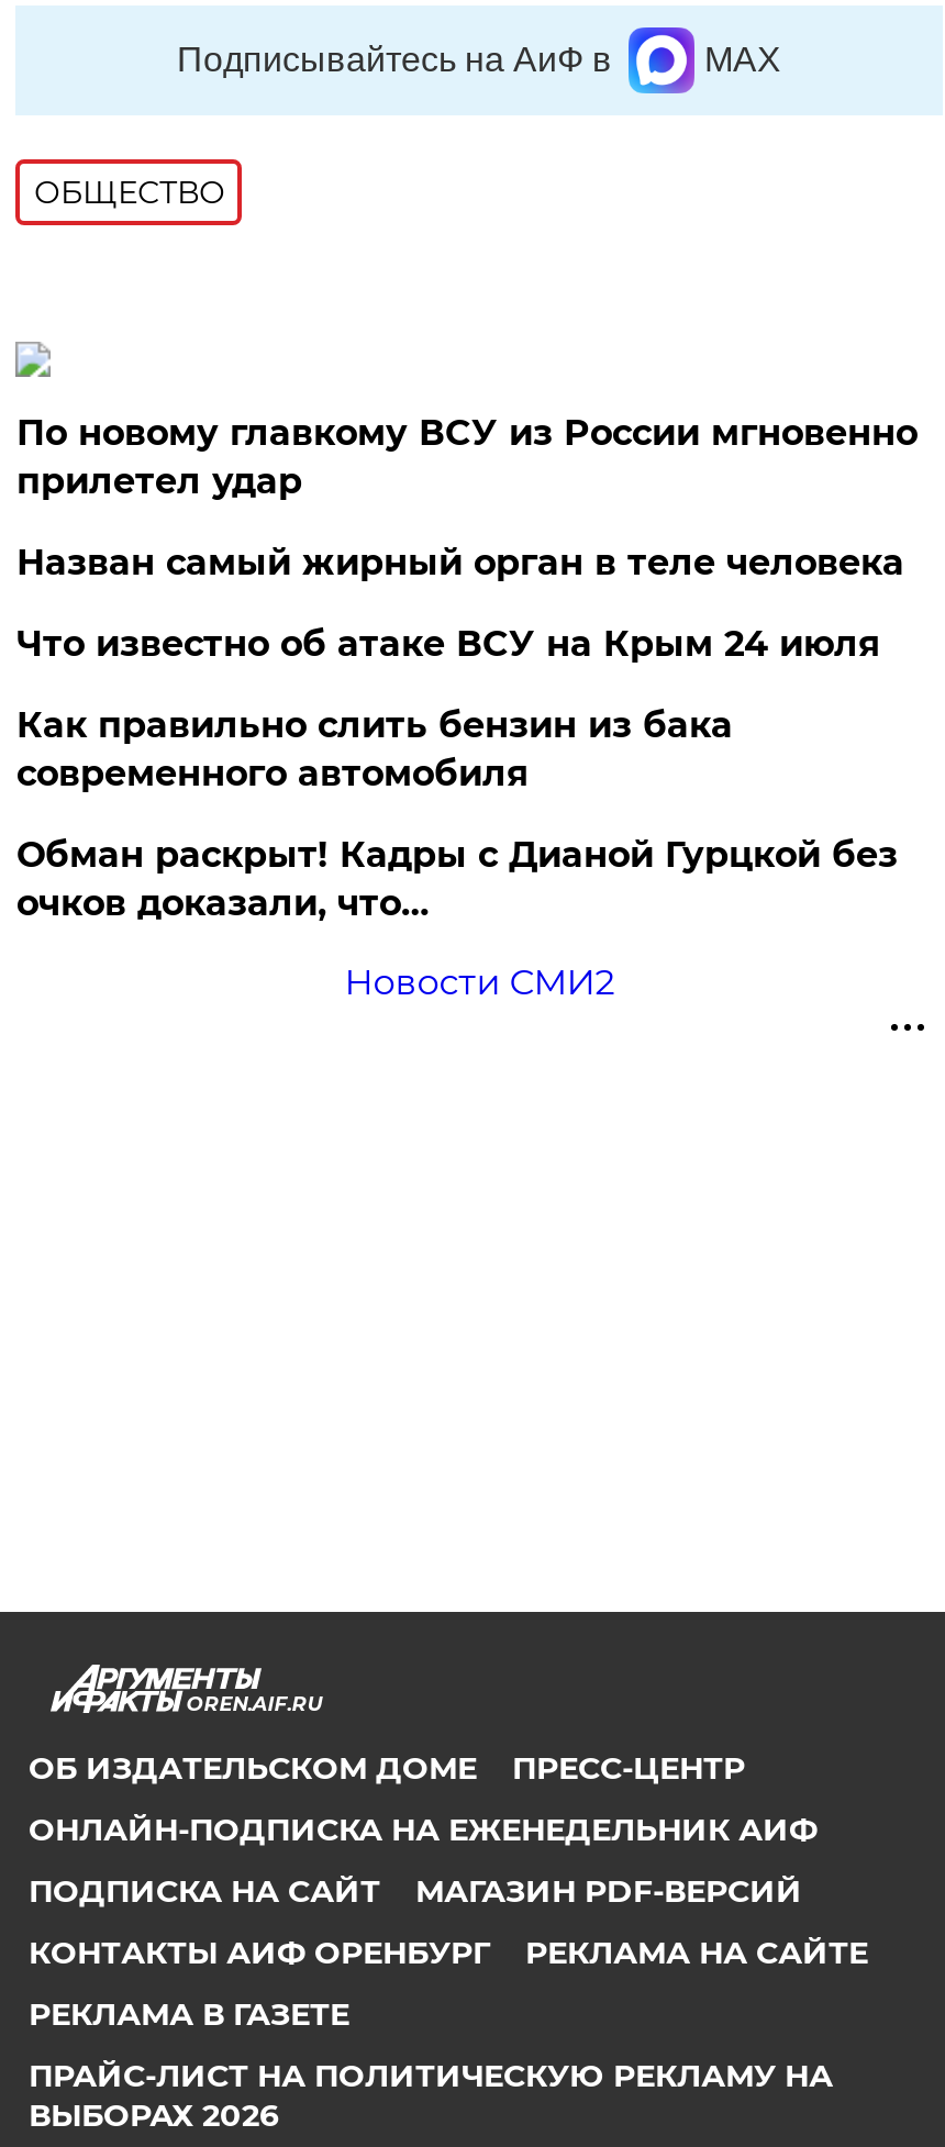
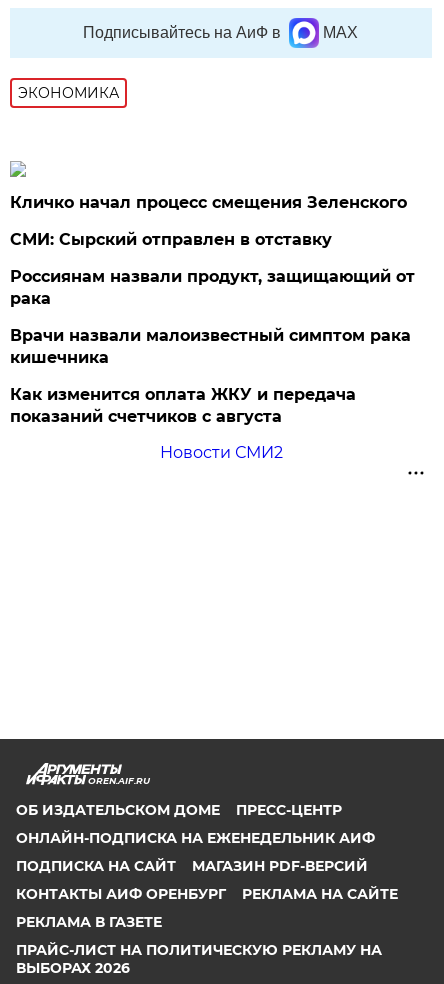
- ОБЩЕСТВО
+ ЭКОНОМИКА

- По новому главкому ВСУ из России мгновенно
- прилетел удар
+ Кличко начал процесс смещения Зеленского

- Назван самый жирный орган в теле человека
+ СМИ: Сырский отправлен в отставку

- Что известно об атаке ВСУ на Крым 24 июля
+ Россиянам назвали продукт, защищающий от
+ рака

- Как правильно слить бензин из бака
- современного автомобиля
+ Врачи назвали малоизвестный симптом рака
+ кишечника

- Обман раскрыт! Кадры с Дианой Гурцкой без
- очков доказали, что…
+ Как изменится оплата ЖКУ и передача
+ показаний счетчиков с августа
